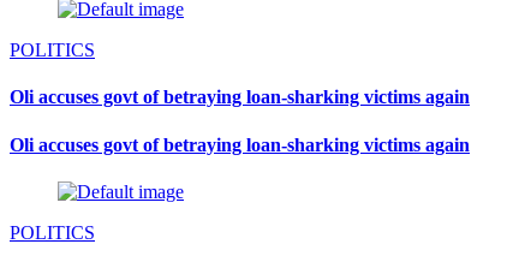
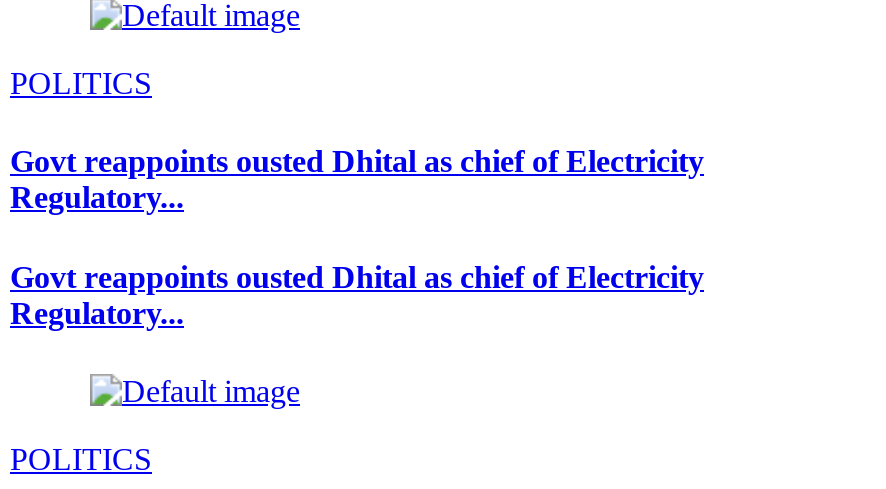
- Oli accuses govt of betraying loan-sharking victims again
+ Govt reappoints ousted Dhital as chief of Electricity
+ Regulatory...

- Oli accuses govt of betraying loan-sharking victims again
+ Govt reappoints ousted Dhital as chief of Electricity
+ Regulatory...
